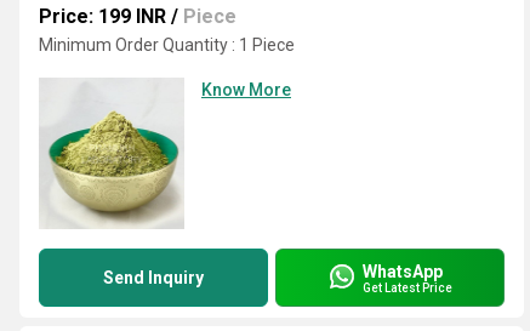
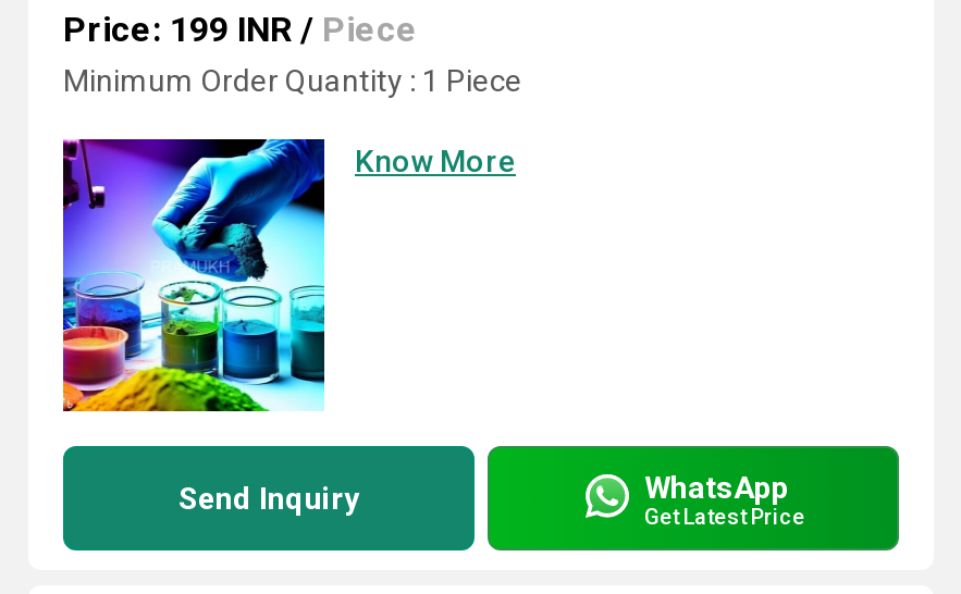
- [image]
+ [image]
